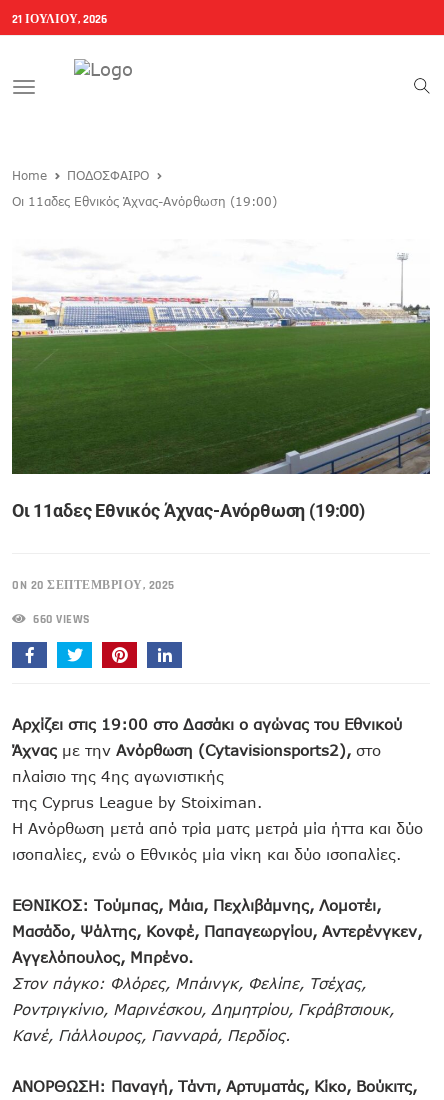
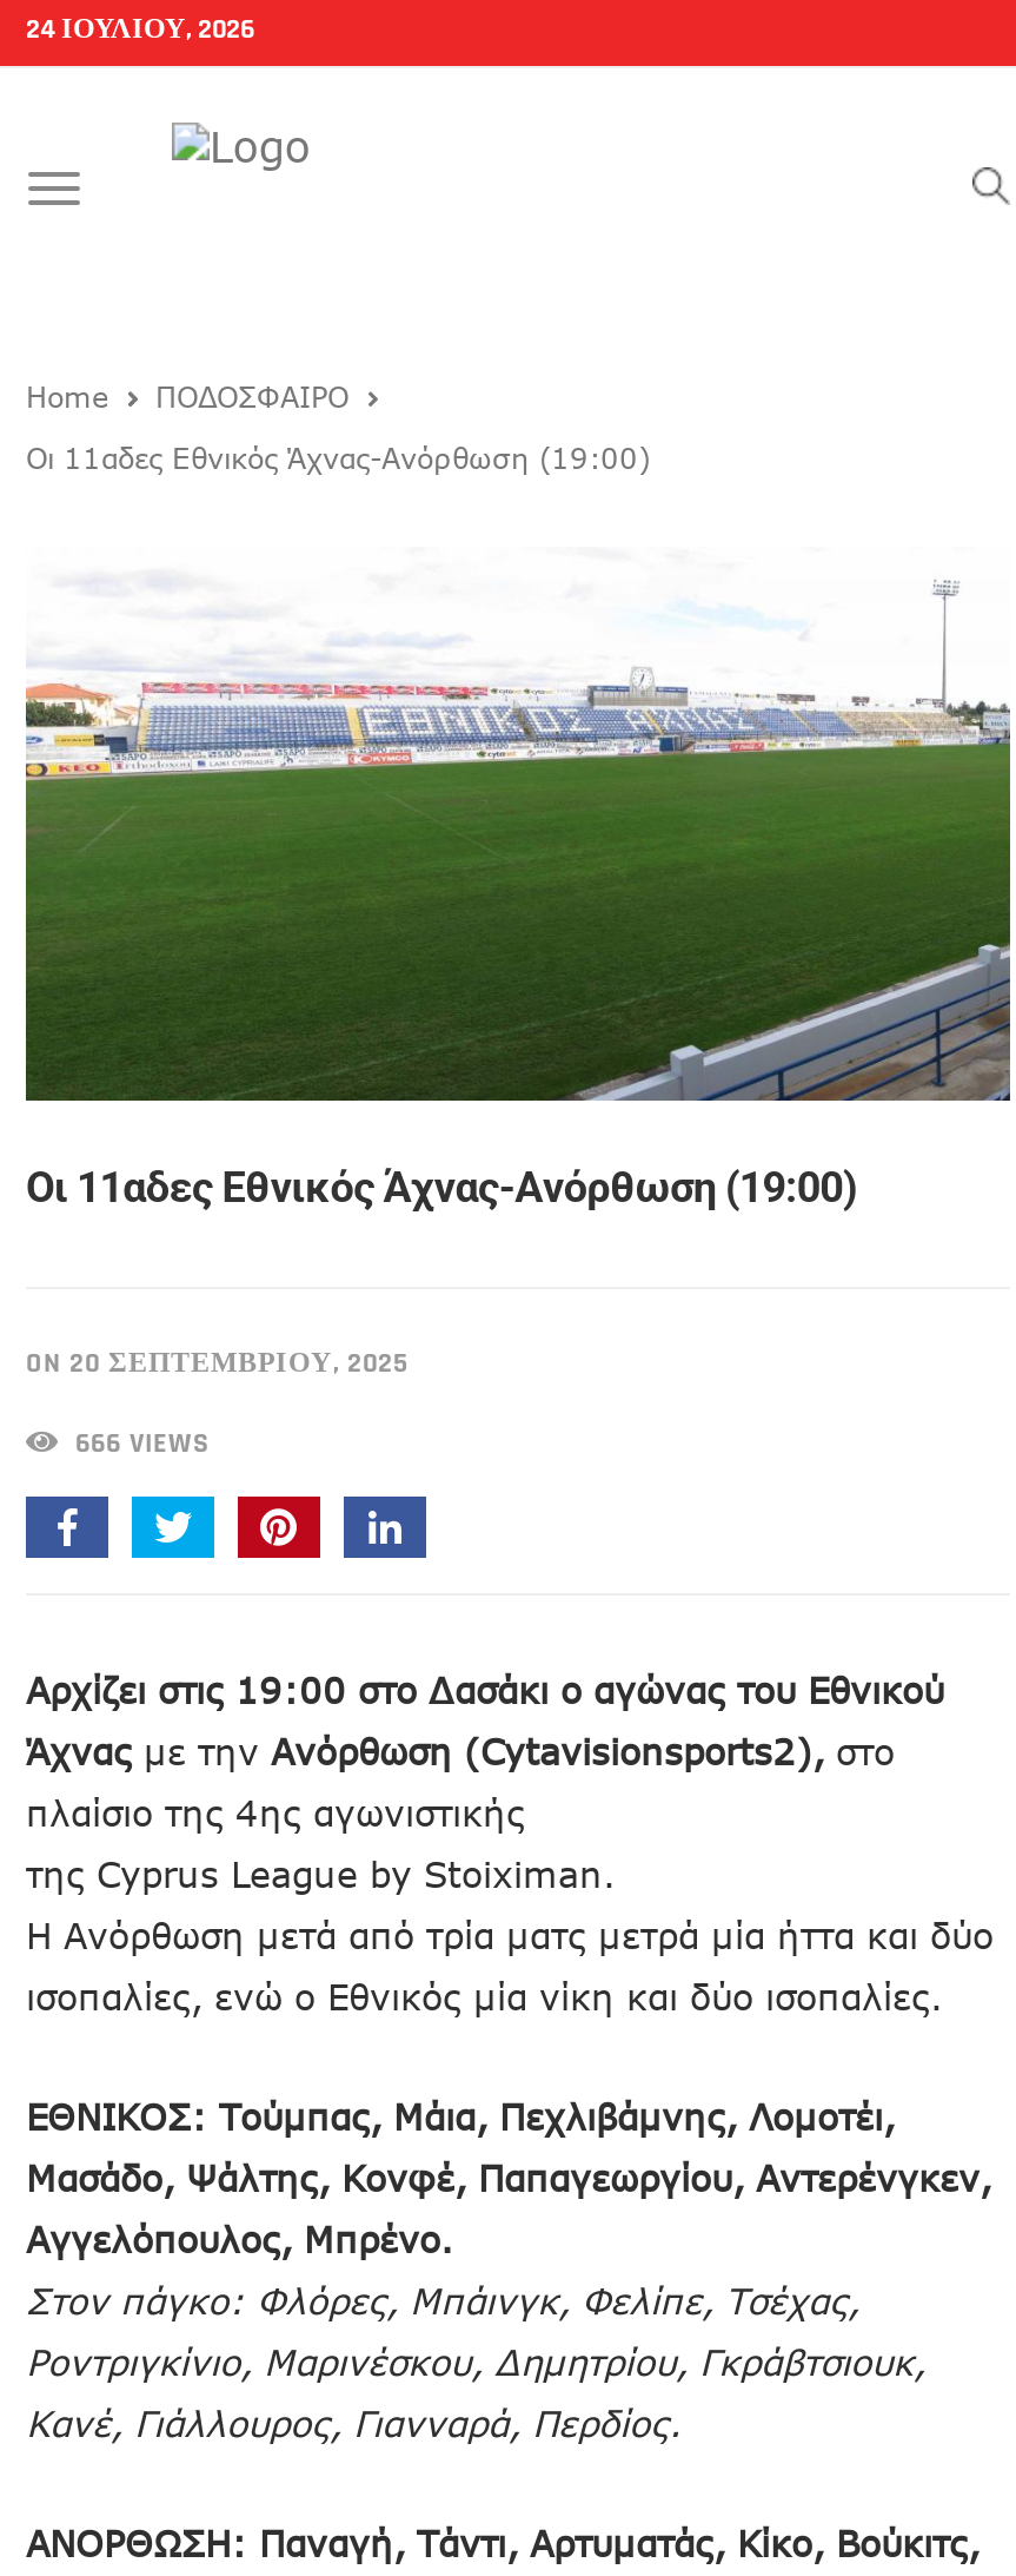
- 21 ΙΟΥΛΊΟΥ, 2026
+ 24 ΙΟΥΛΊΟΥ, 2026

- 660 VIEWS
+ 666 VIEWS
